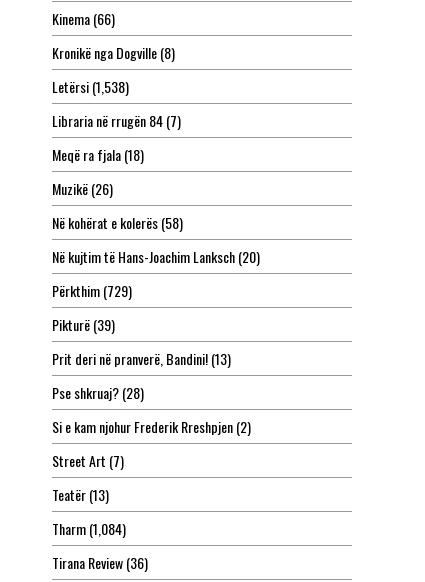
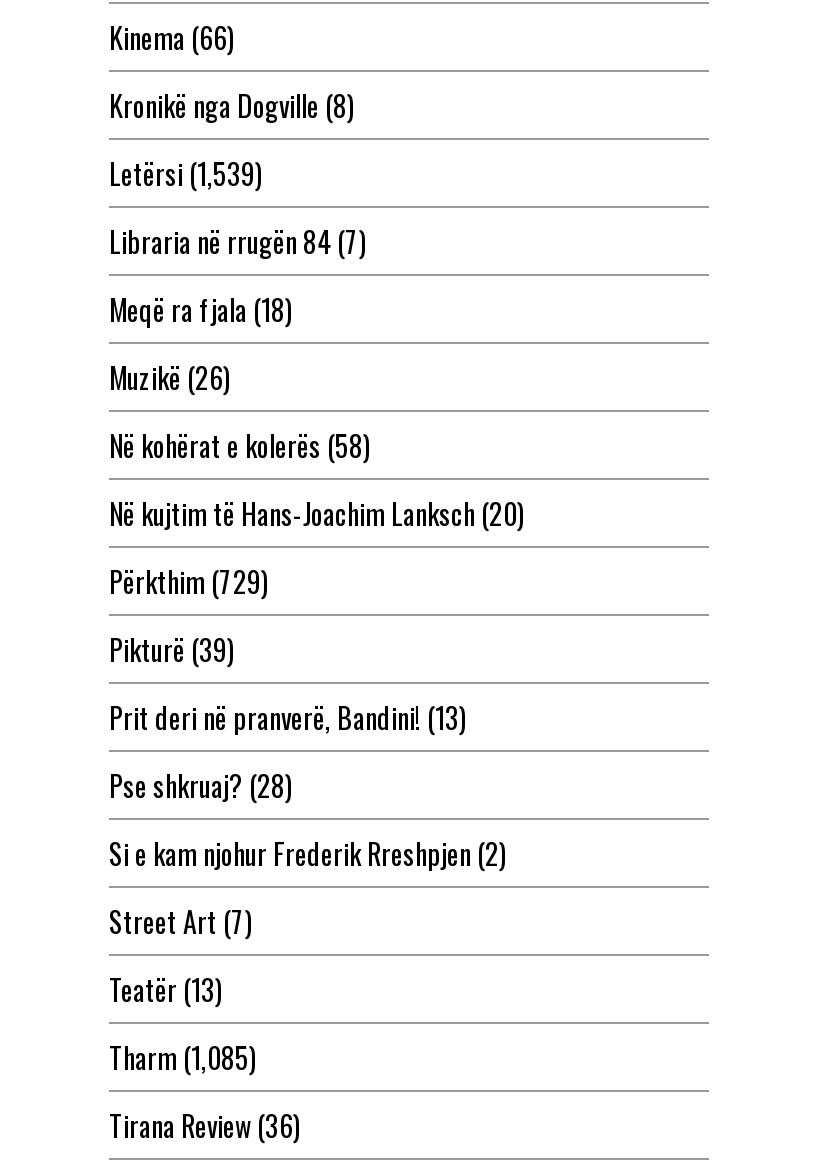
- Letërsi (1,538)
+ Letërsi (1,539)

- Tharm (1,084)
+ Tharm (1,085)
